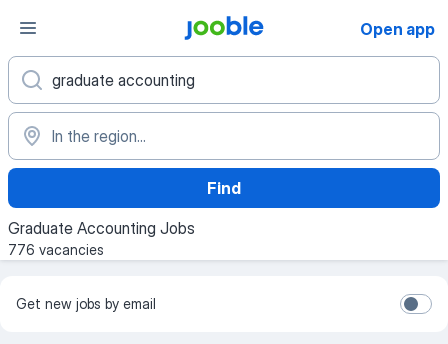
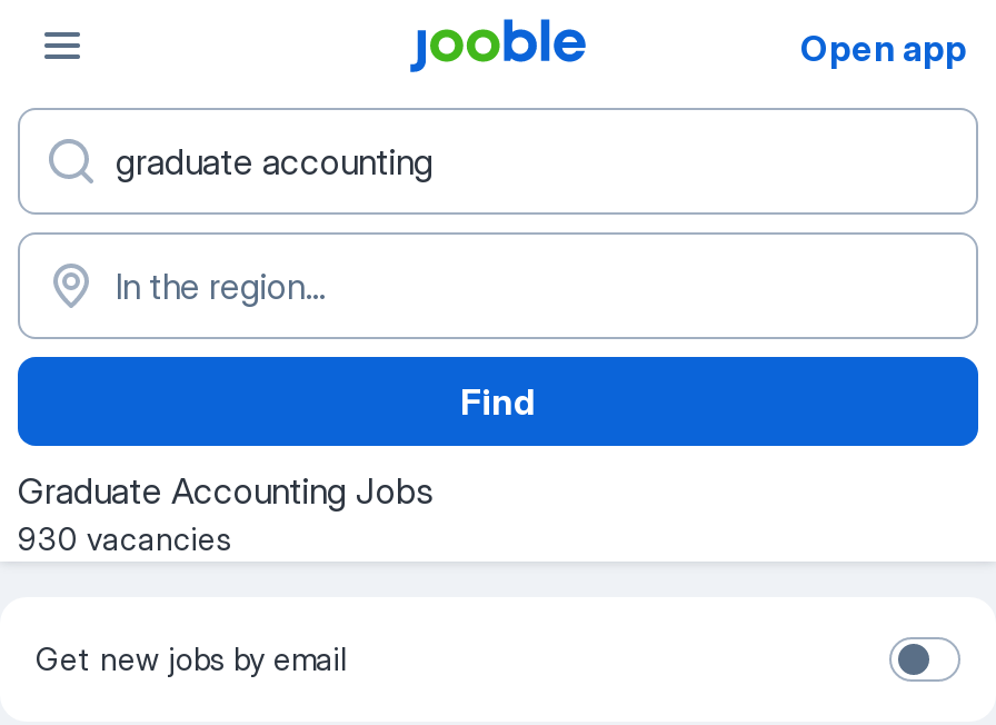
- 776 vacancies
+ 930 vacancies
